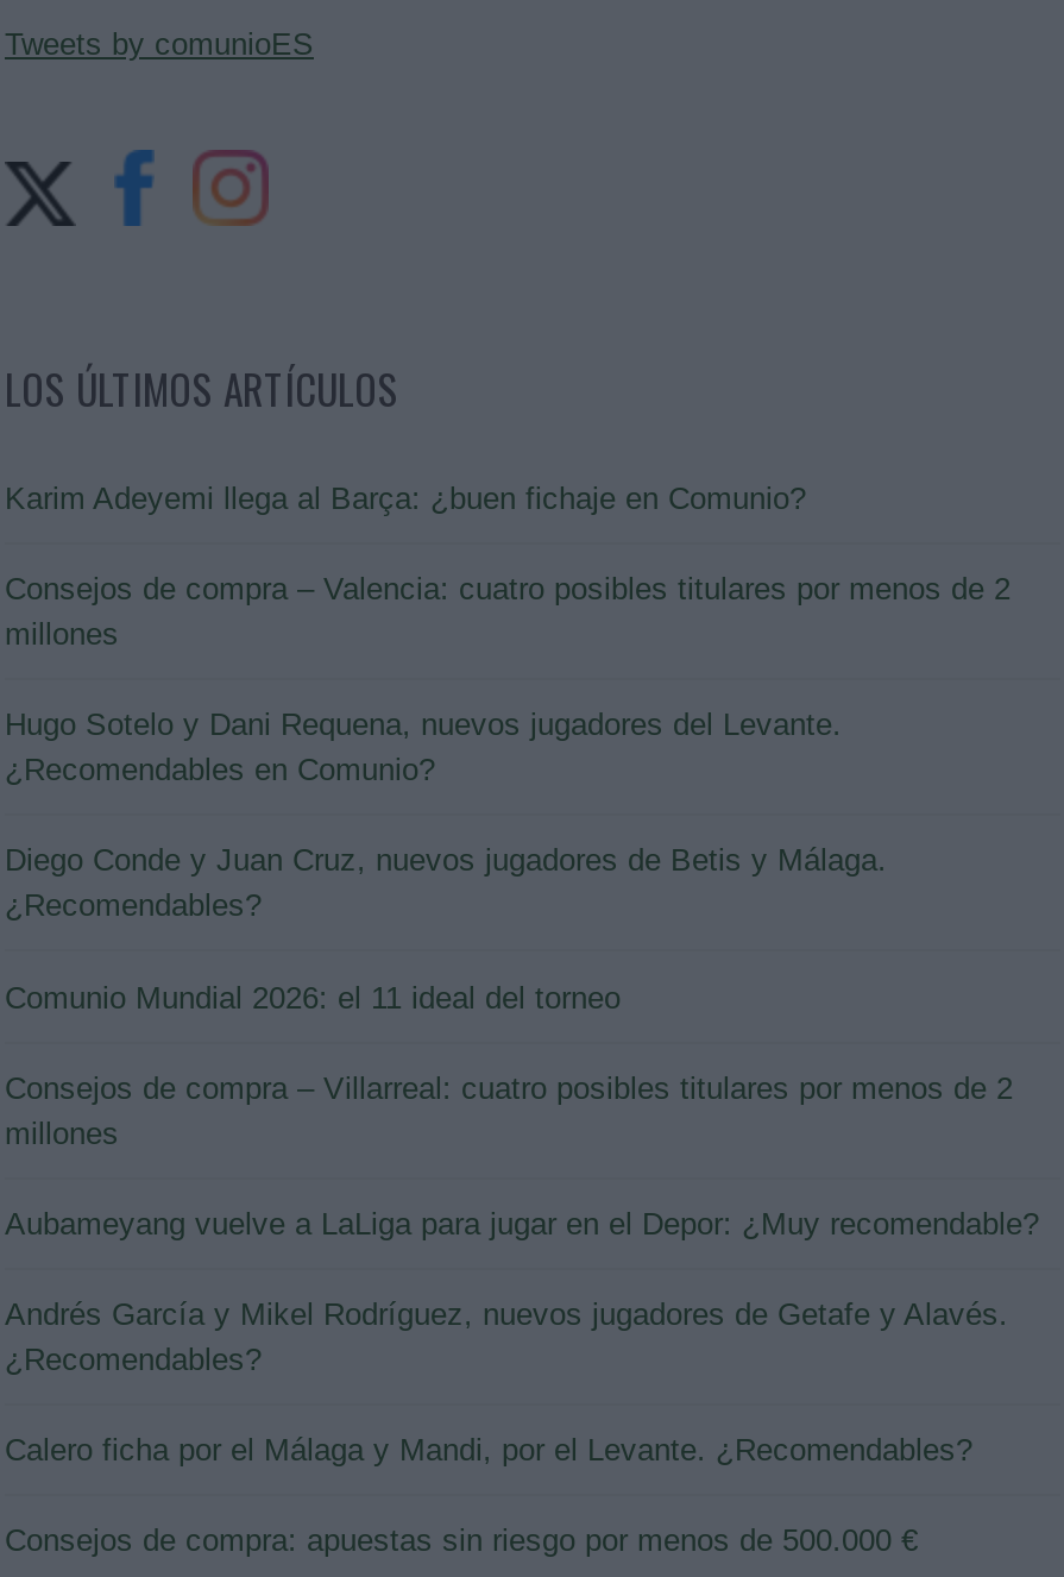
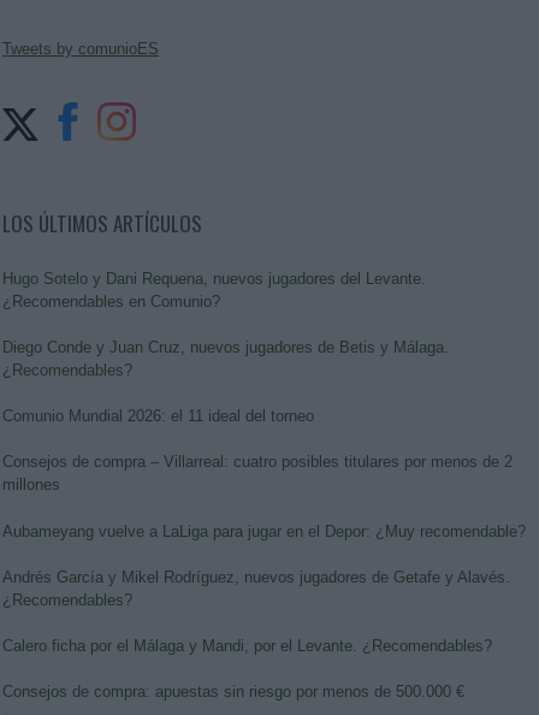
- Karim Adeyemi llega al Barça: ¿buen fichaje en Comunio?
- Consejos de compra – Valencia: cuatro posibles titulares por menos de 2
- millones
